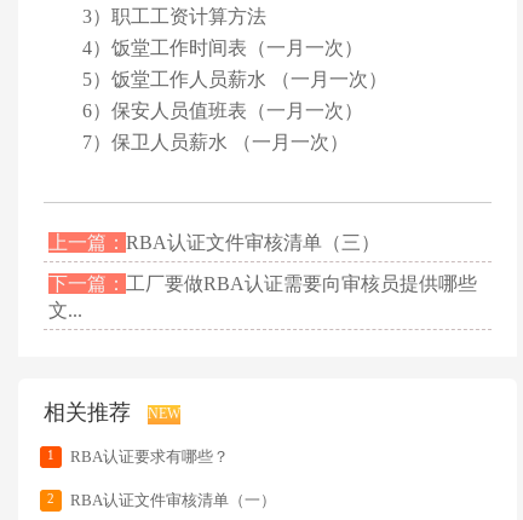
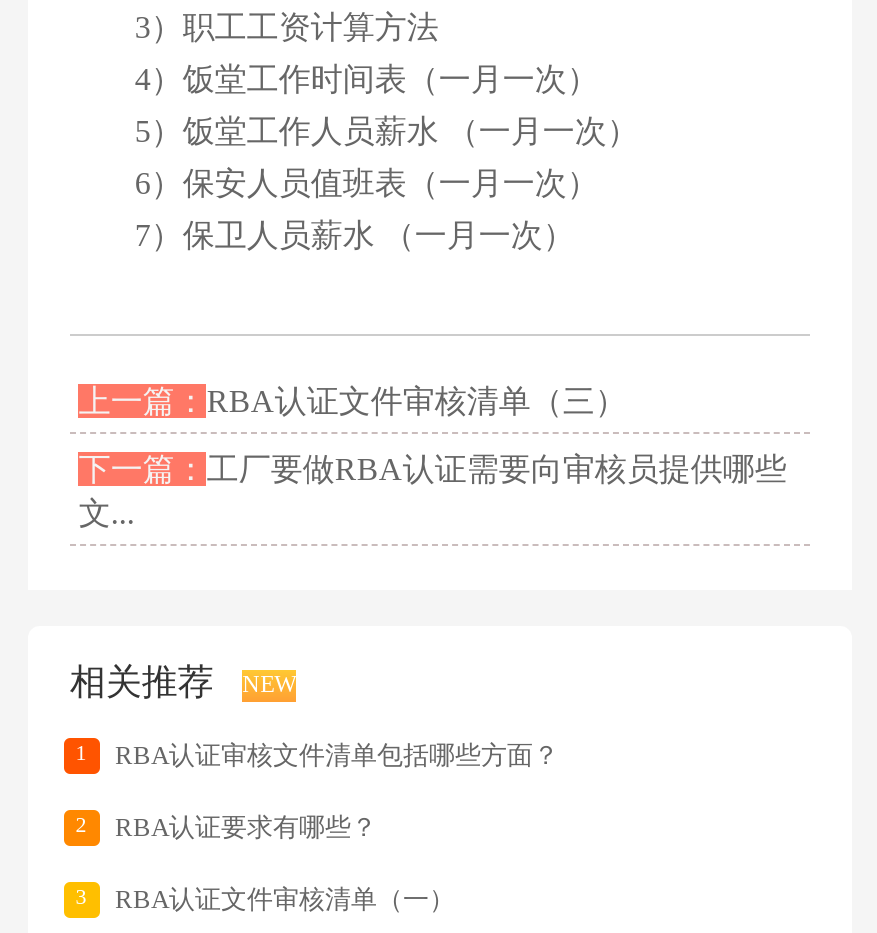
+ RBA认证审核文件清单包括哪些方面？
+ 2

- 2 RBA认证文件审核清单（一）
+ 3 RBA认证文件审核清单（一）
